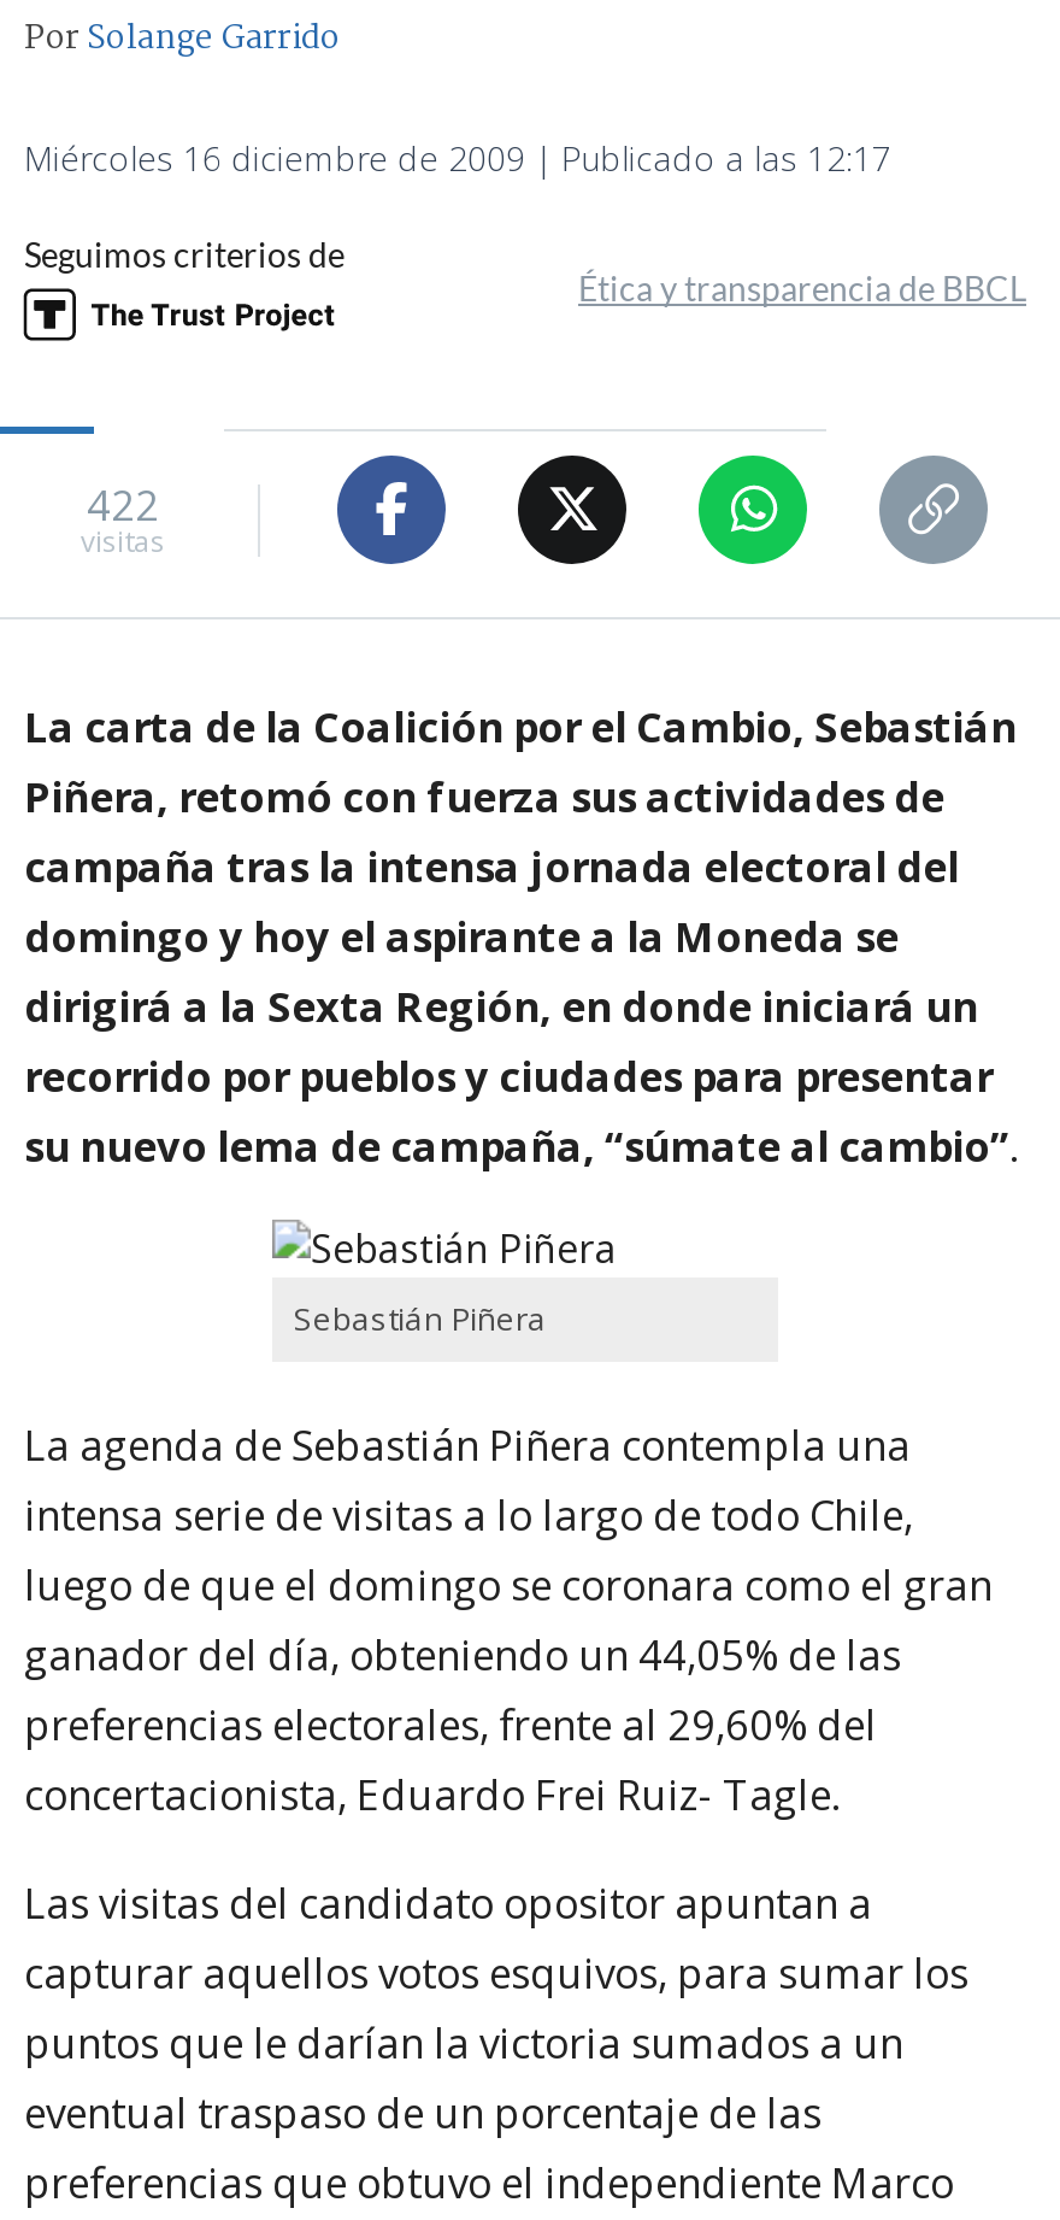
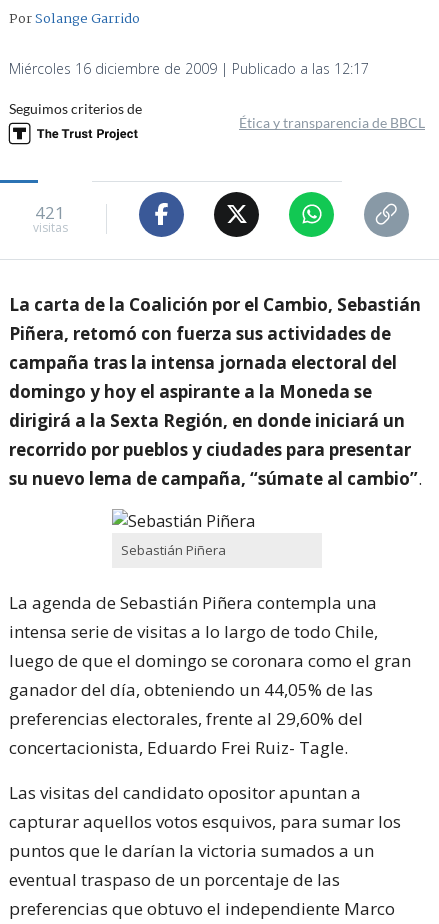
- 422
+ 421
